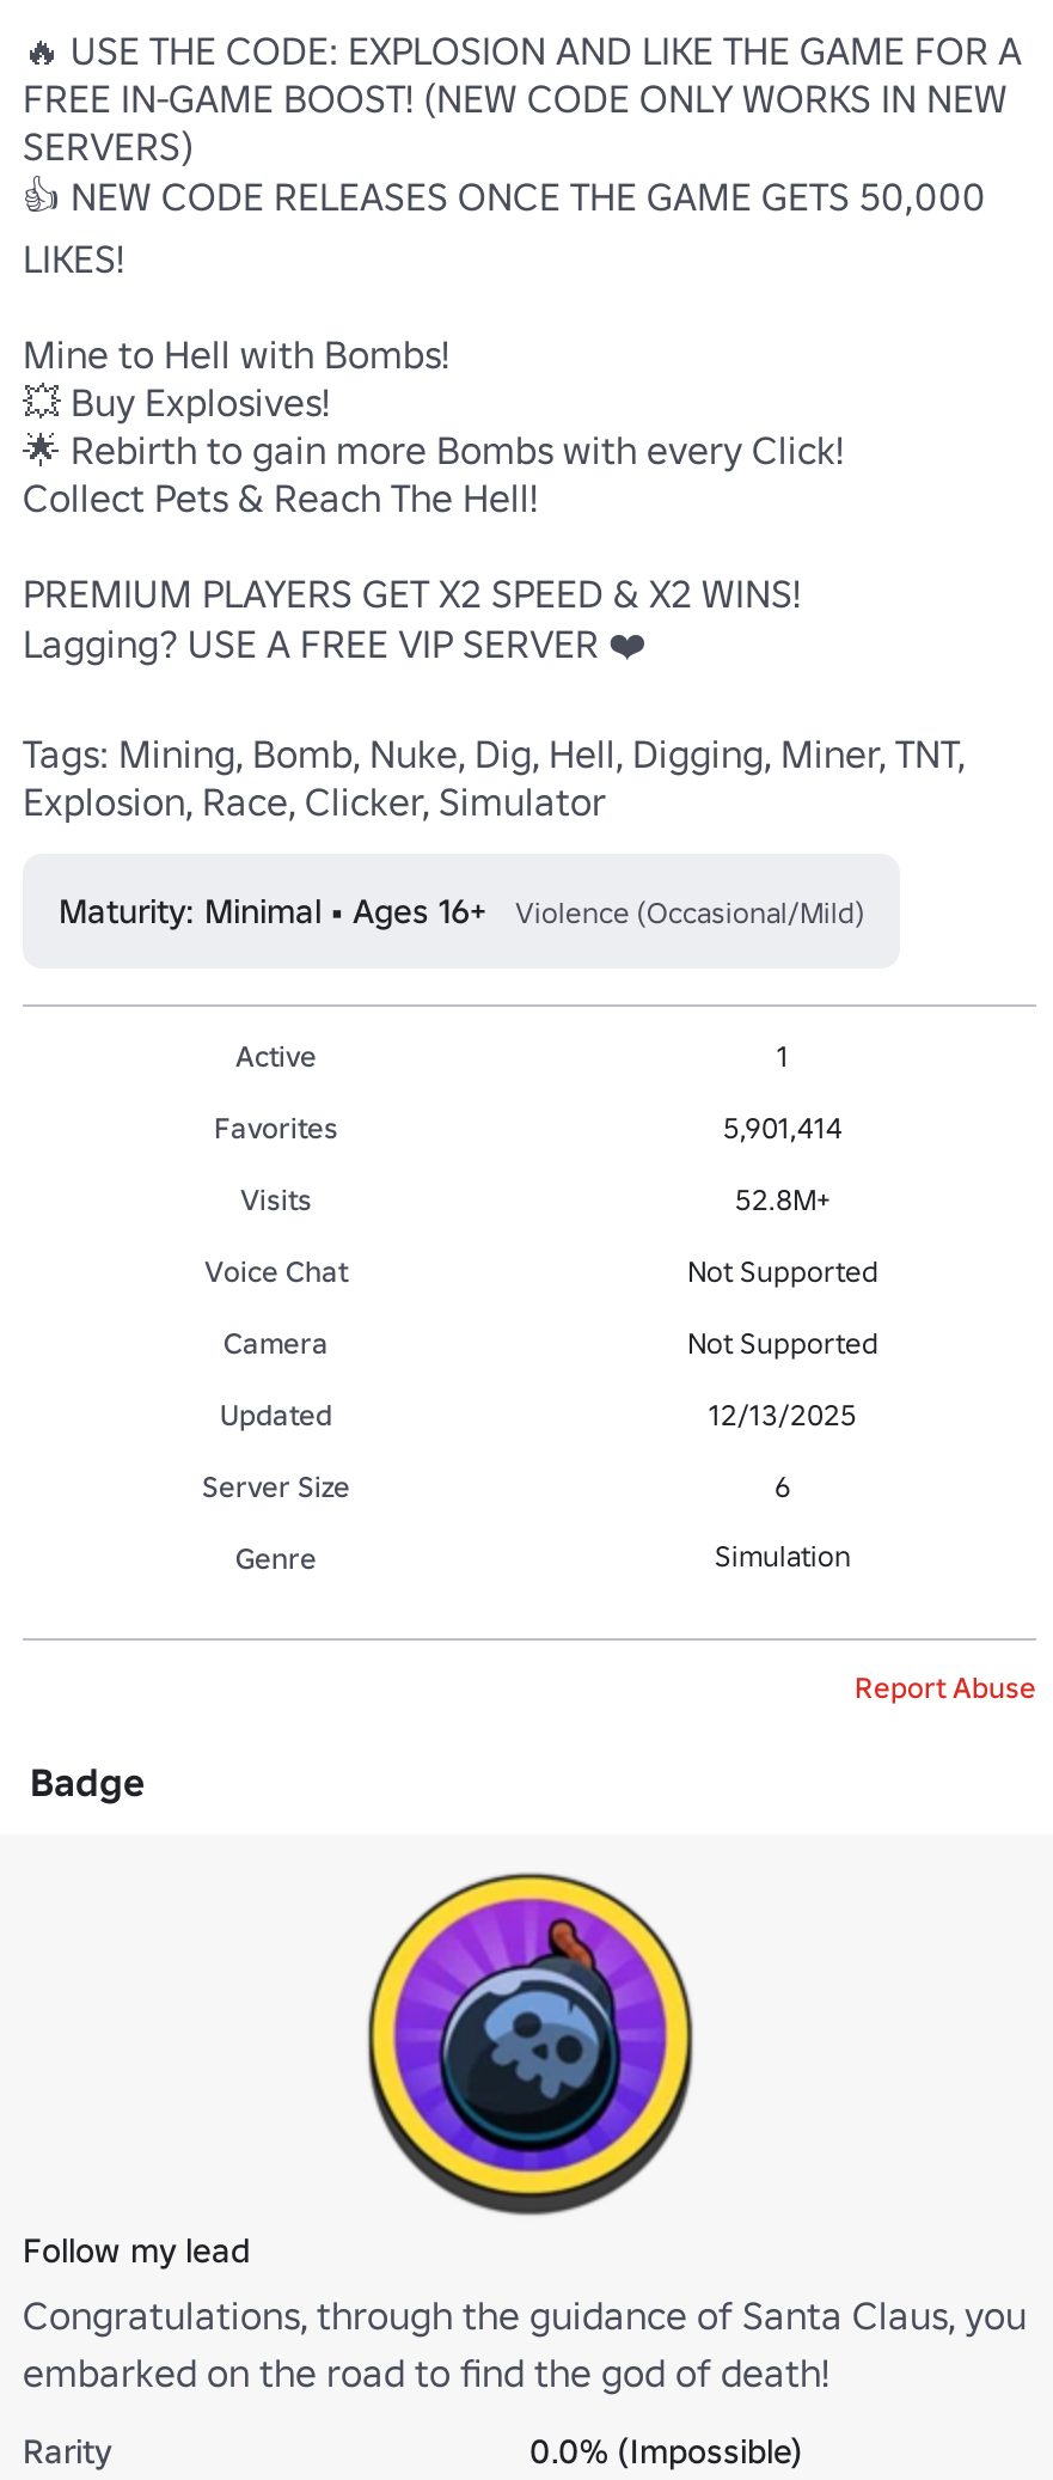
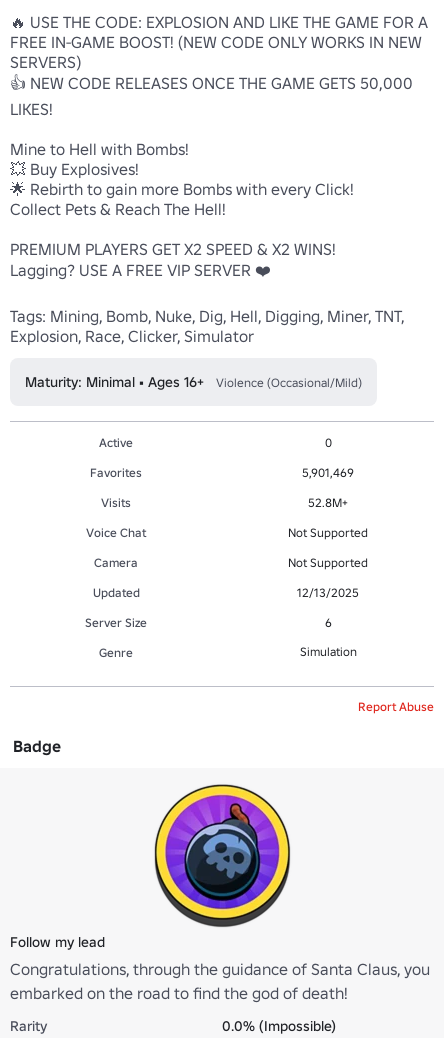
- 1
+ 0

- 5,901,414
+ 5,901,469
